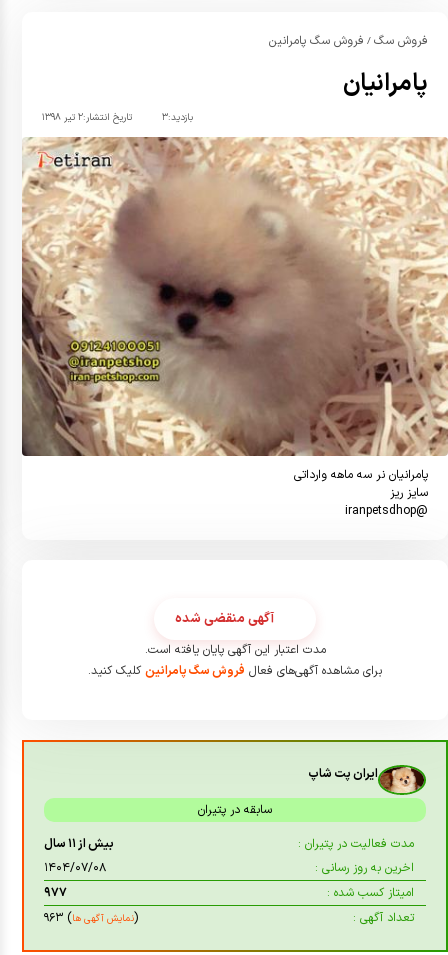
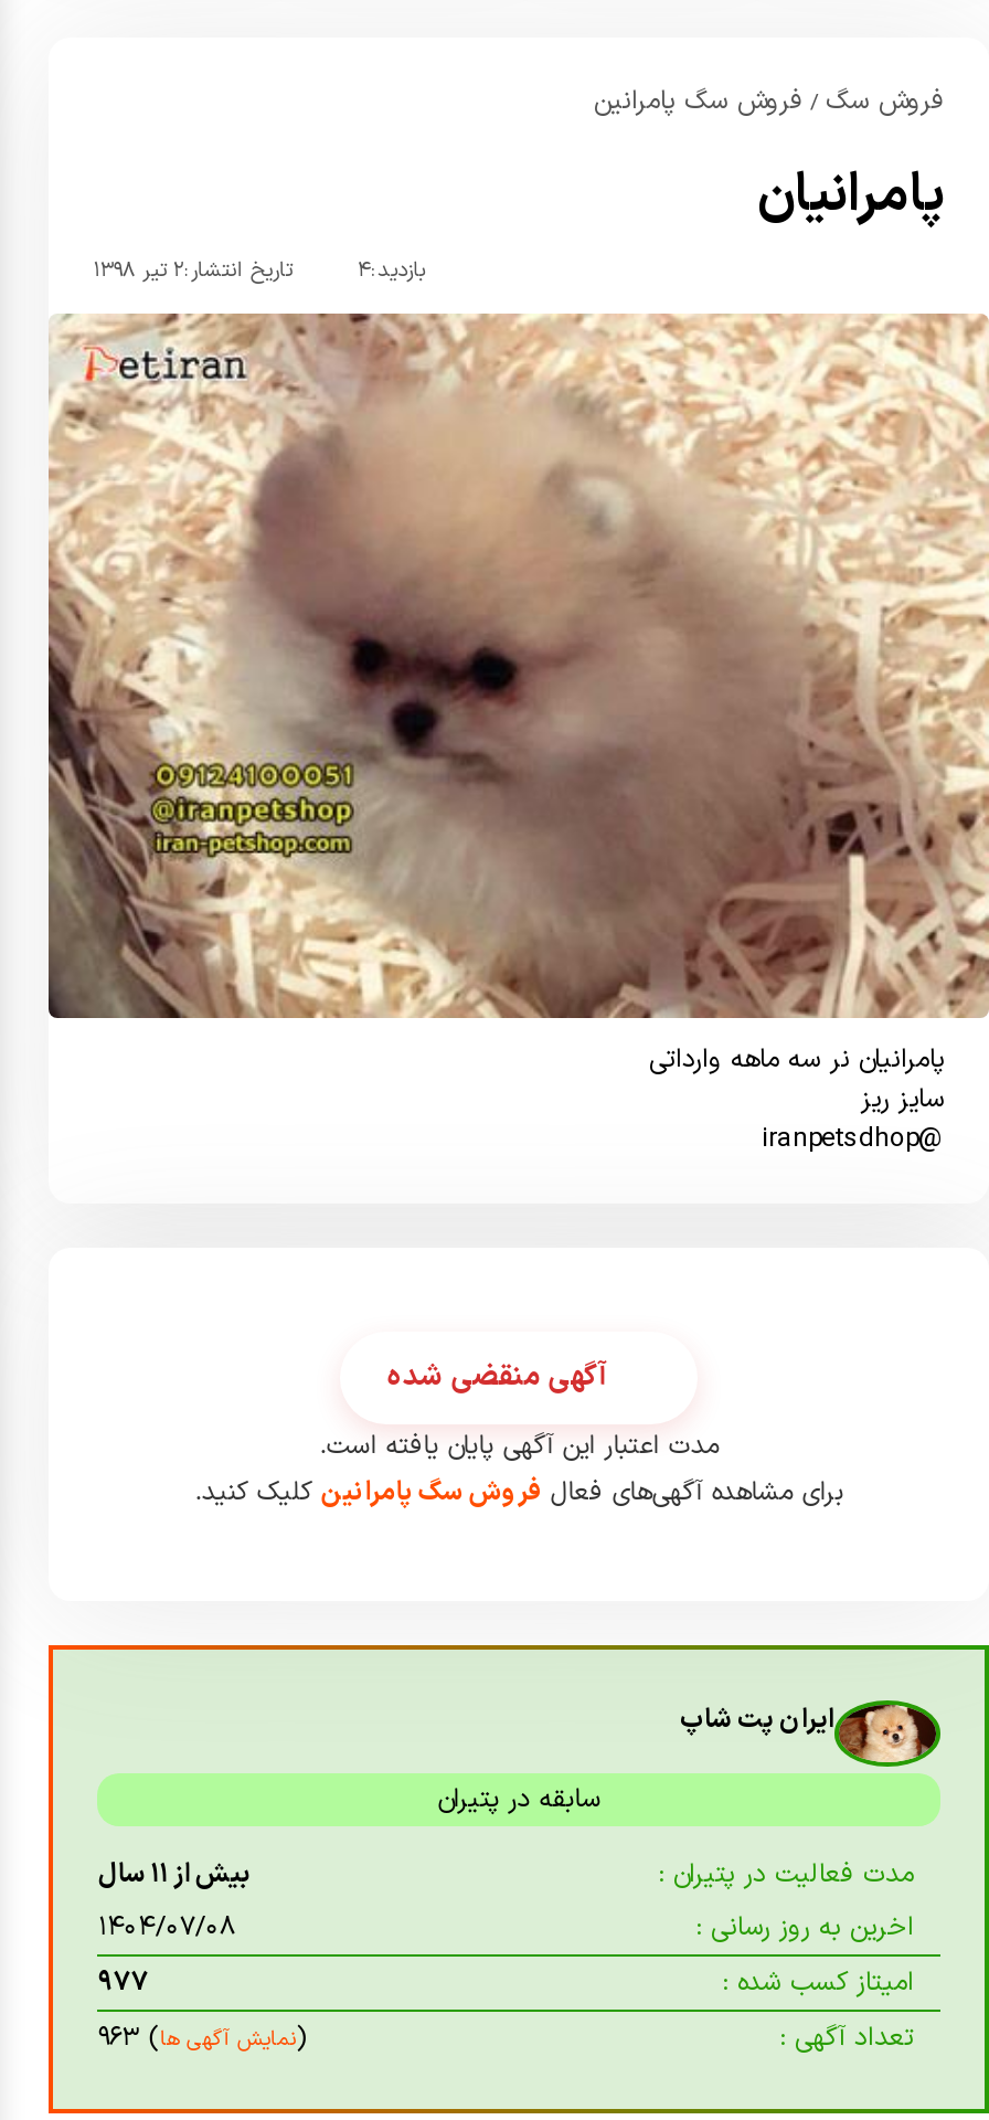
- بازدید:۳
+ بازدید:۴
